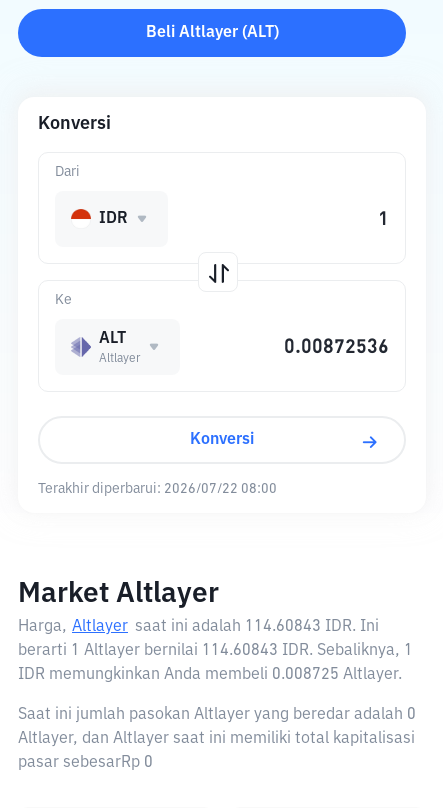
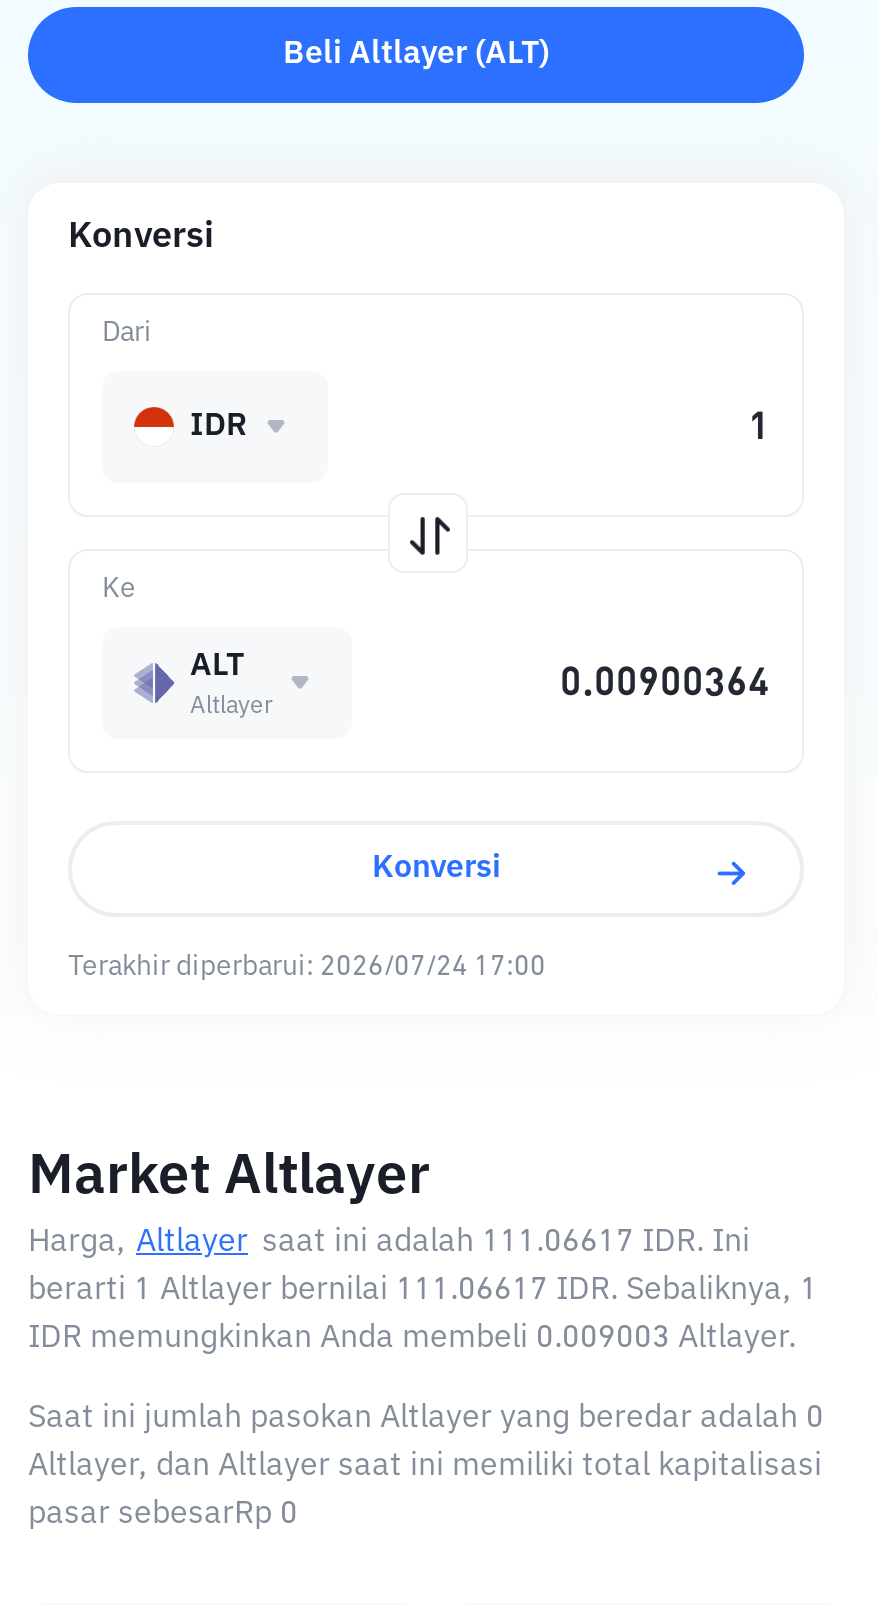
- Terakhir diperbarui: 2026/07/22 08:00
+ Terakhir diperbarui: 2026/07/24 17:00

- Harga, Altlayer saat ini adalah 114.60843 IDR. Ini
+ Harga, Altlayer saat ini adalah 111.06617 IDR. Ini

- berarti 1 Altlayer bernilai 114.60843 IDR. Sebaliknya, 1
+ berarti 1 Altlayer bernilai 111.06617 IDR. Sebaliknya, 1

- IDR memungkinkan Anda membeli 0.008725 Altlayer.
+ IDR memungkinkan Anda membeli 0.009003 Altlayer.
